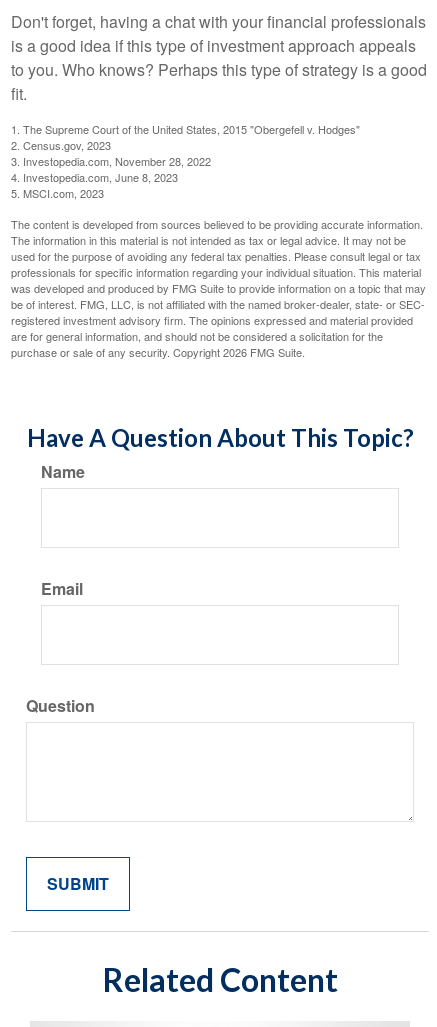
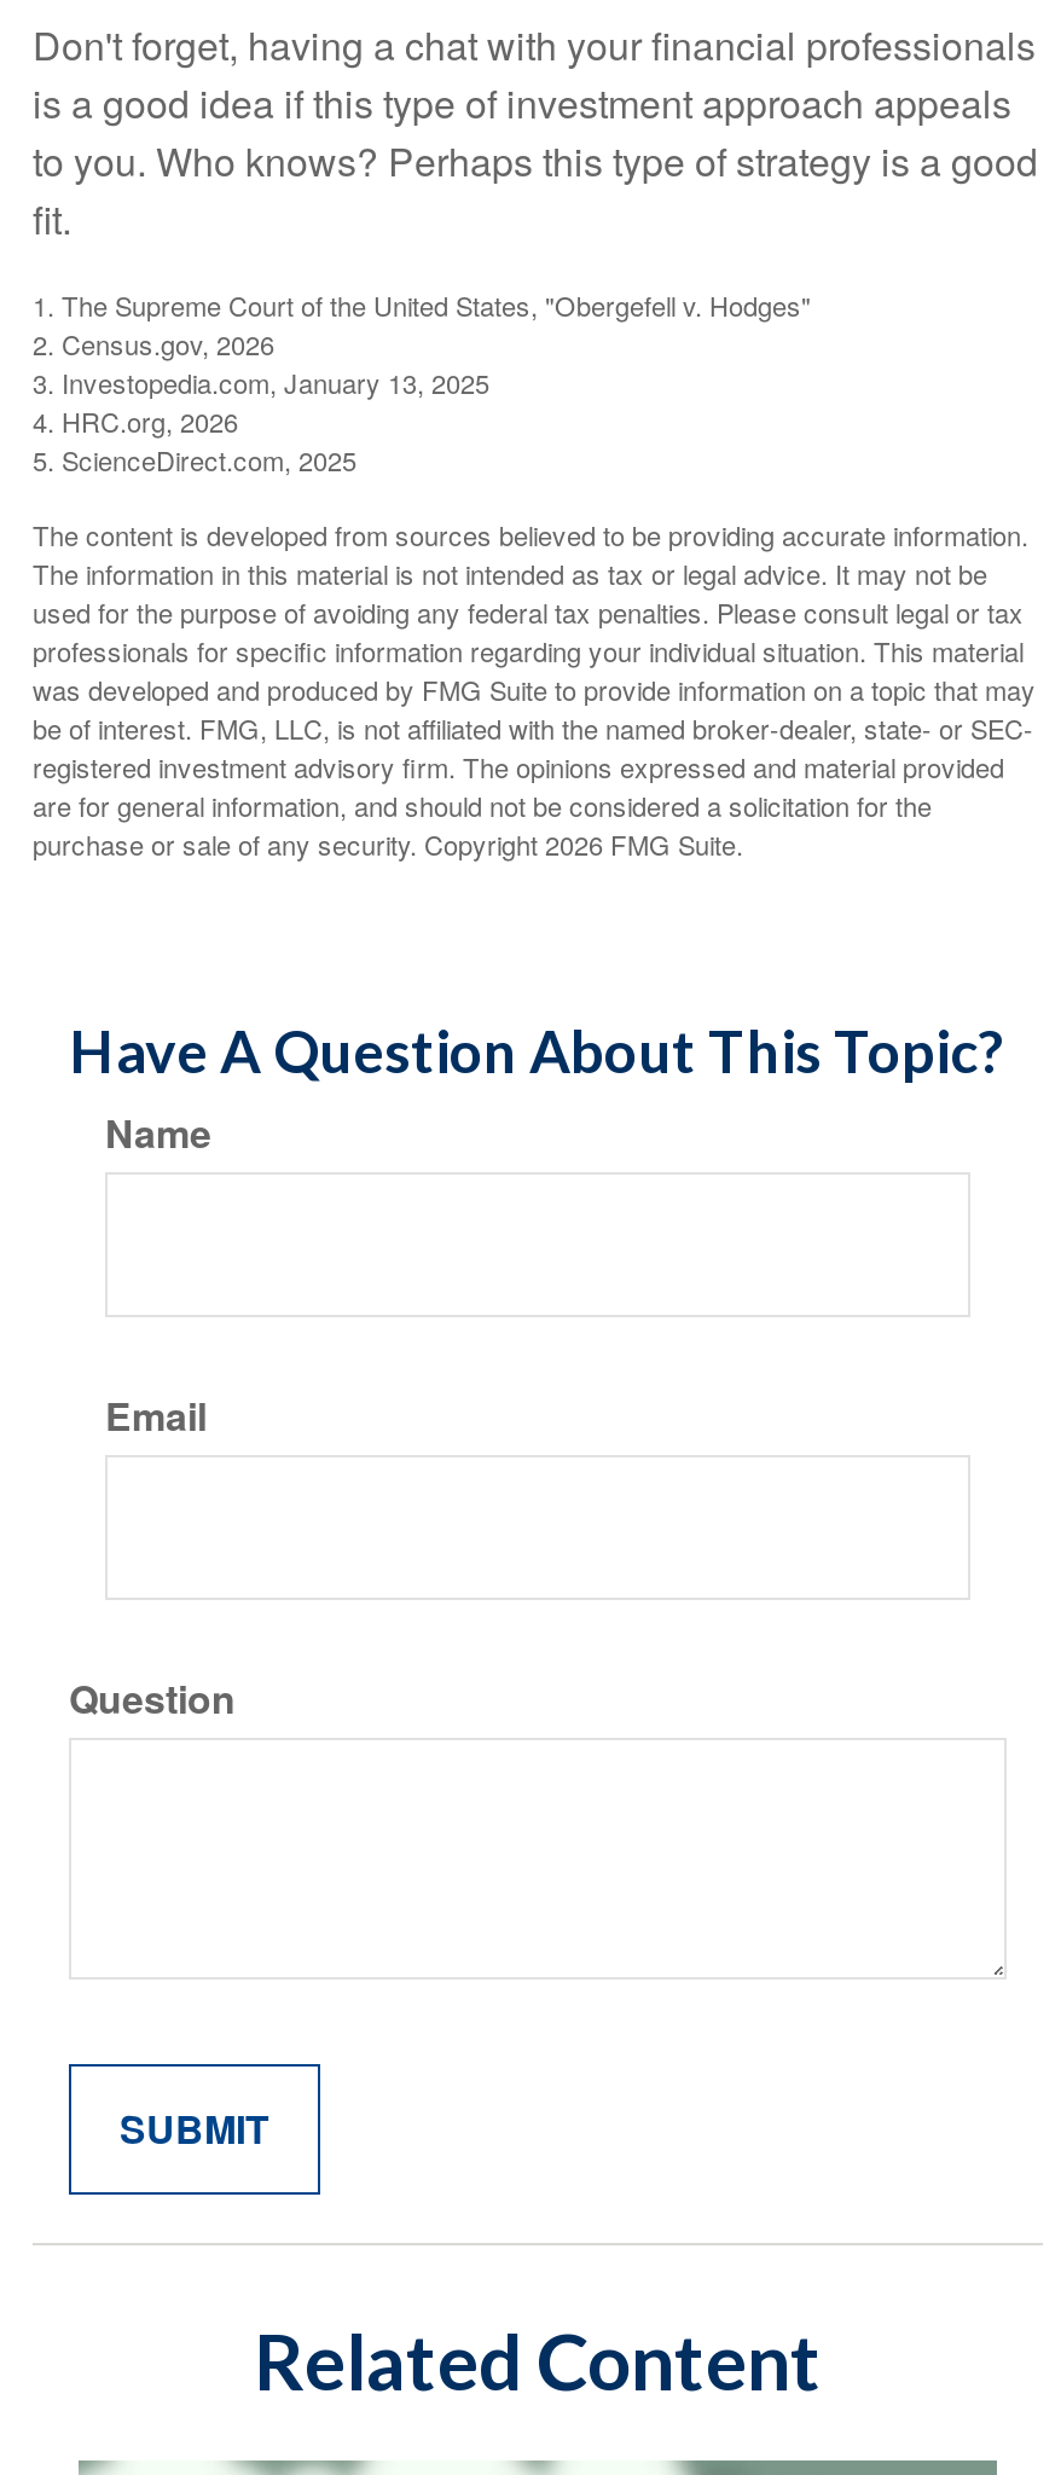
- 1. The Supreme Court of the United States, 2015 "Obergefell v. Hodges"
- 2. Census.gov, 2023
- 3. Investopedia.com, November 28, 2022
- 4. Investopedia.com, June 8, 2023
- 5. MSCI.com, 2023
+ 1. The Supreme Court of the United States, "Obergefell v. Hodges"
+ 2. Census.gov, 2026
+ 3. Investopedia.com, January 13, 2025
+ 4. HRC.org, 2026
+ 5. ScienceDirect.com, 2025
